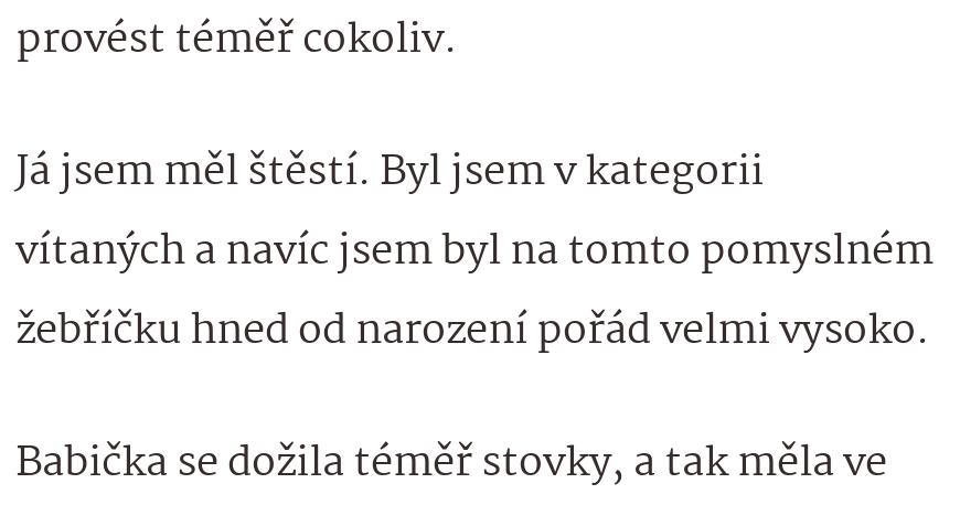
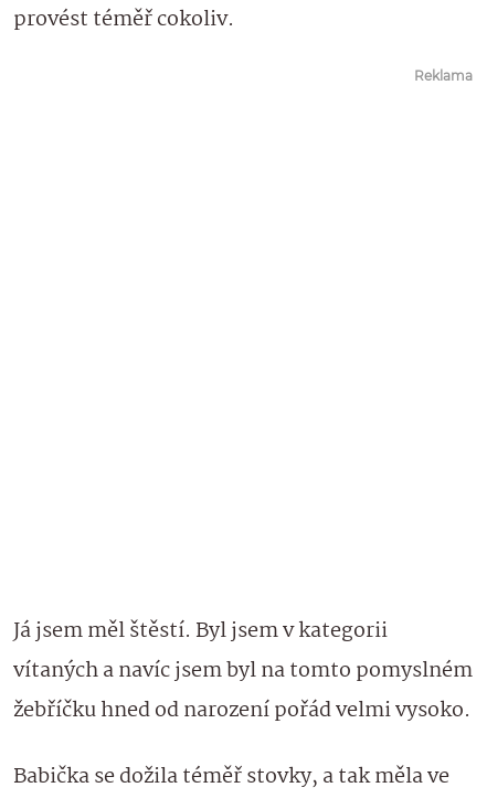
+ Reklama
